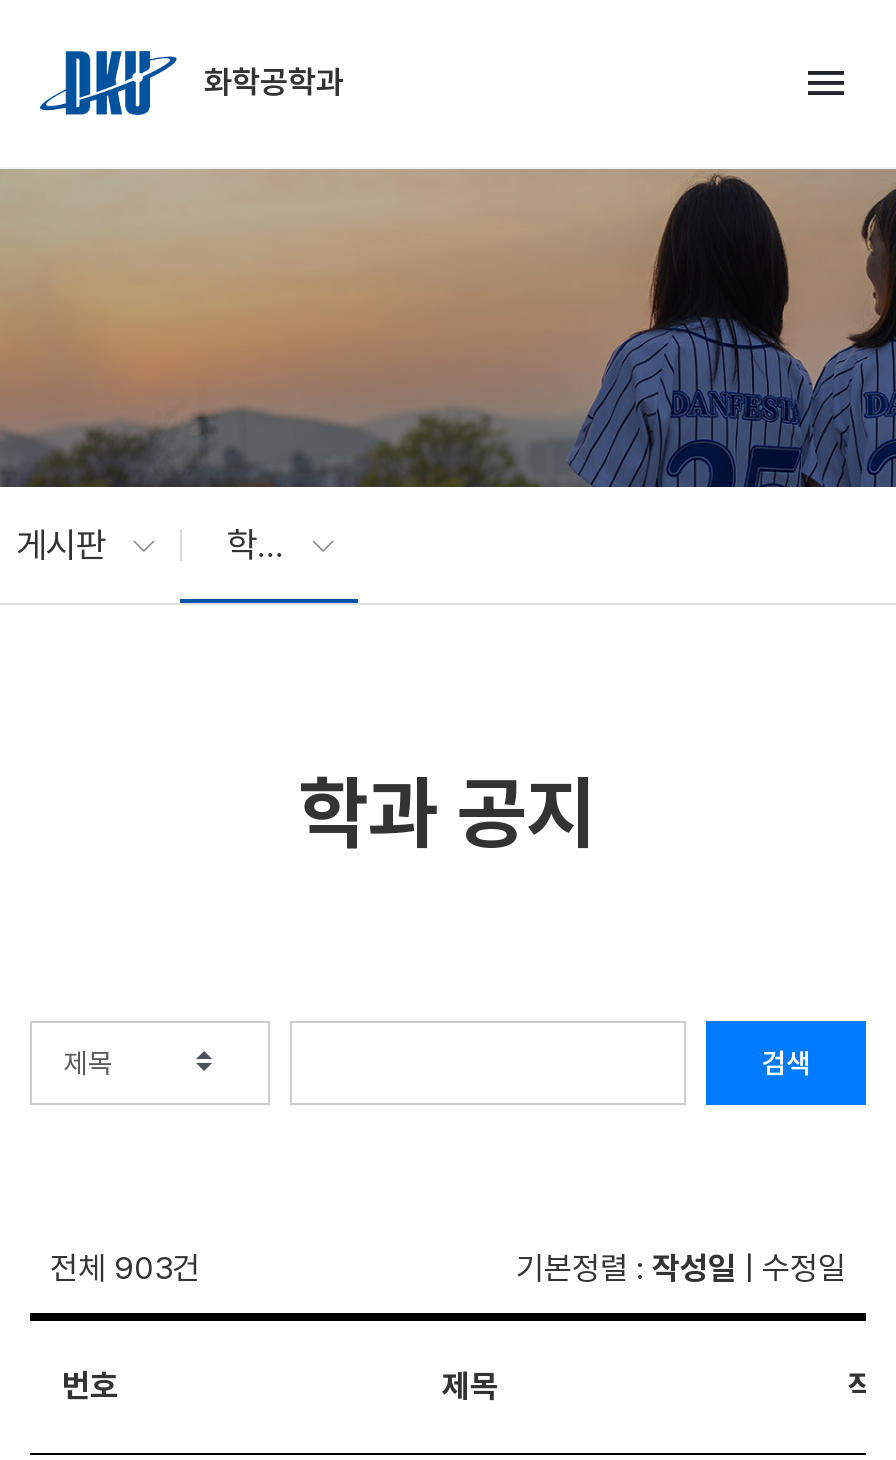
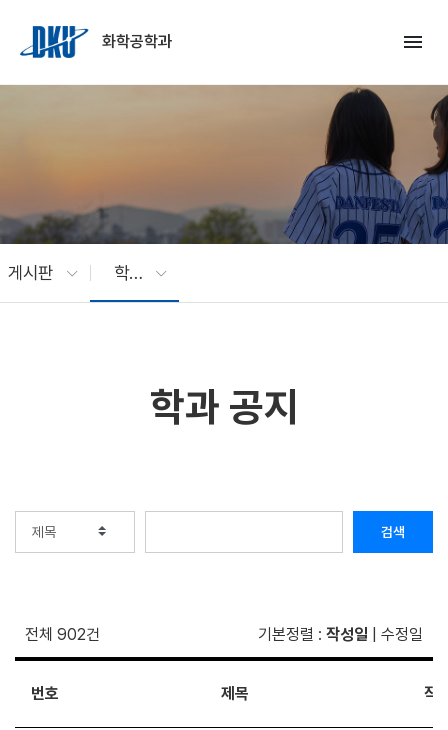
- 전체 903건
+ 전체 902건
